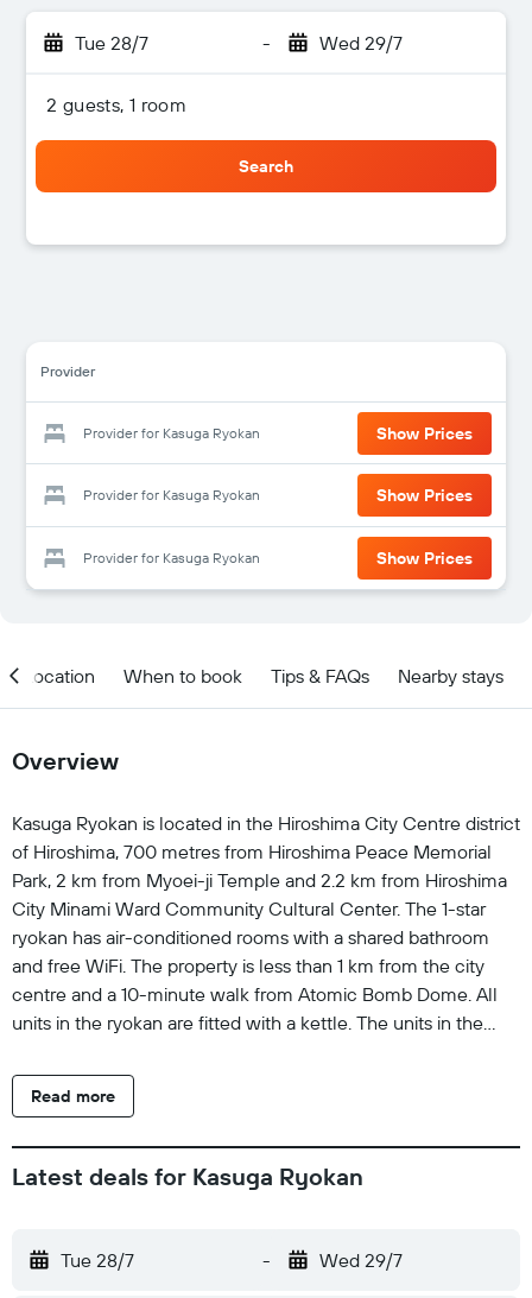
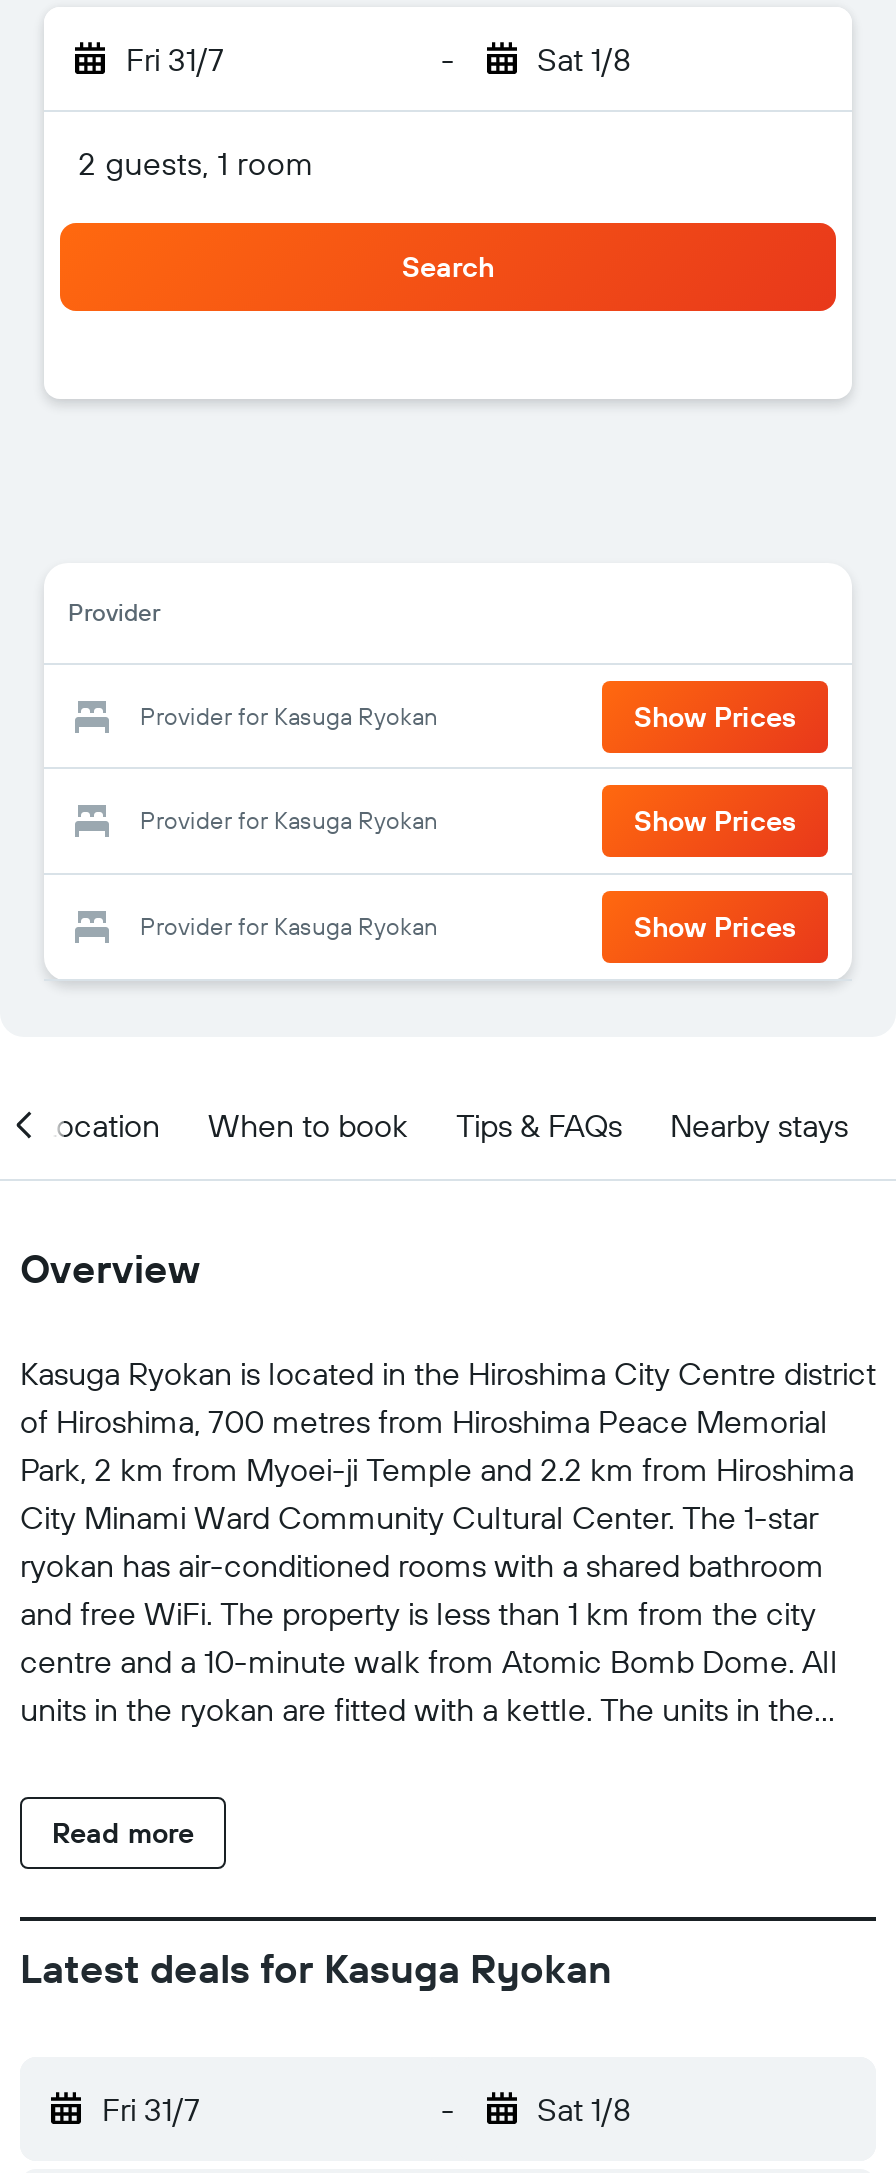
- Tue 28/7
+ Fri 31/7

- Wed 29/7
+ Sat 1/8

- Tue 28/7
+ Fri 31/7

- Wed 29/7
+ Sat 1/8
